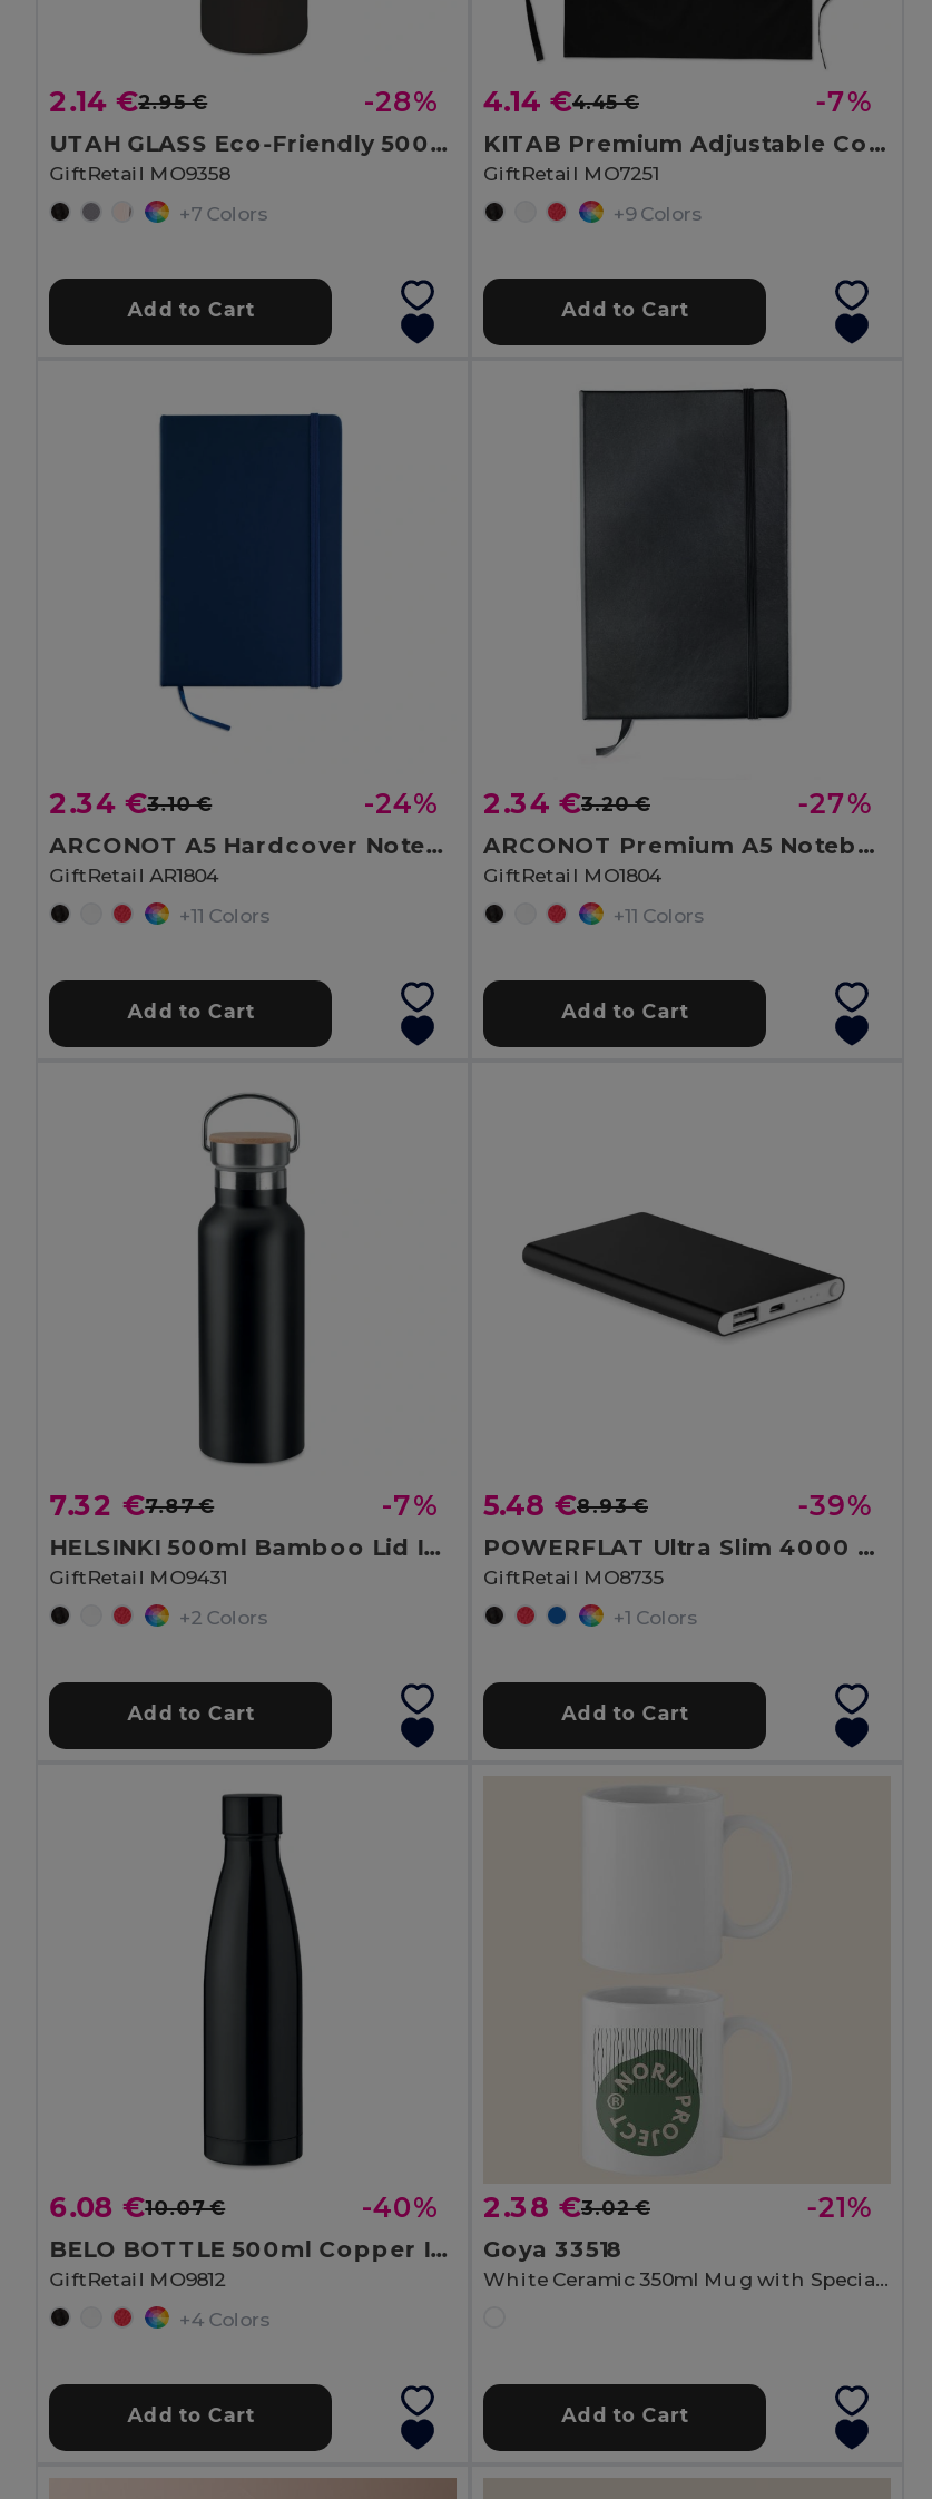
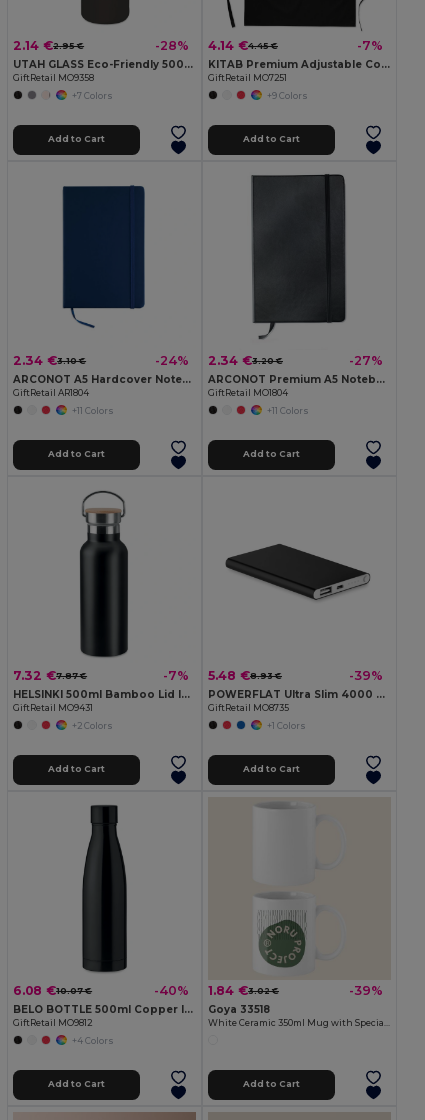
- -40% 2.38 €3.02 €
+ -40% 1.84 €3.02 €

- -21%
+ -39%
